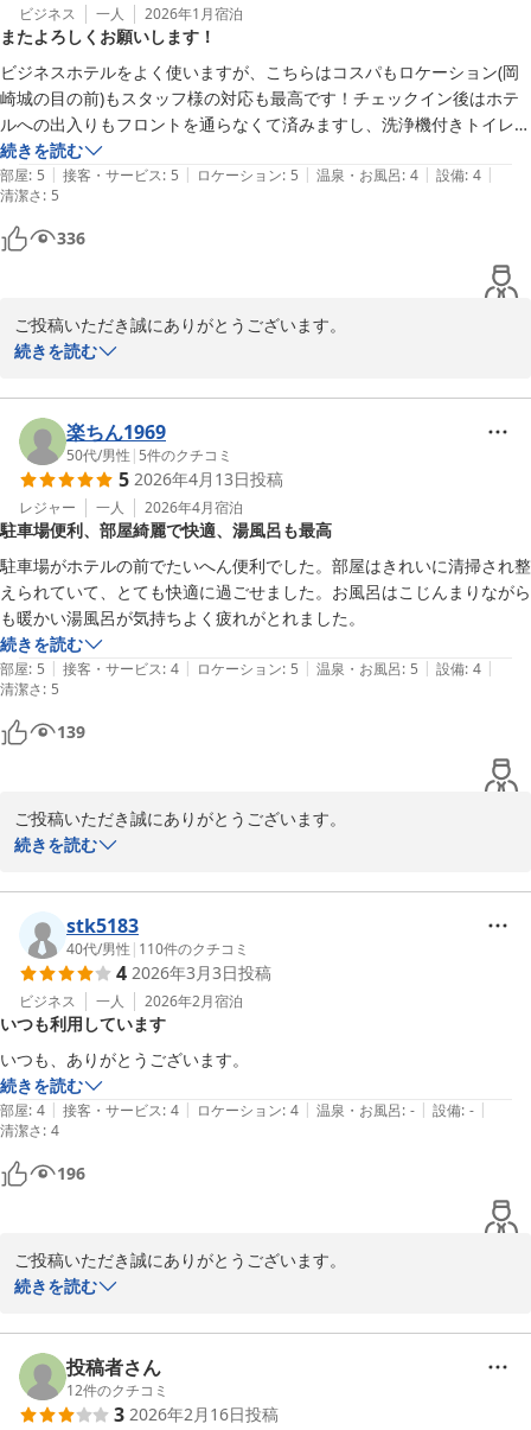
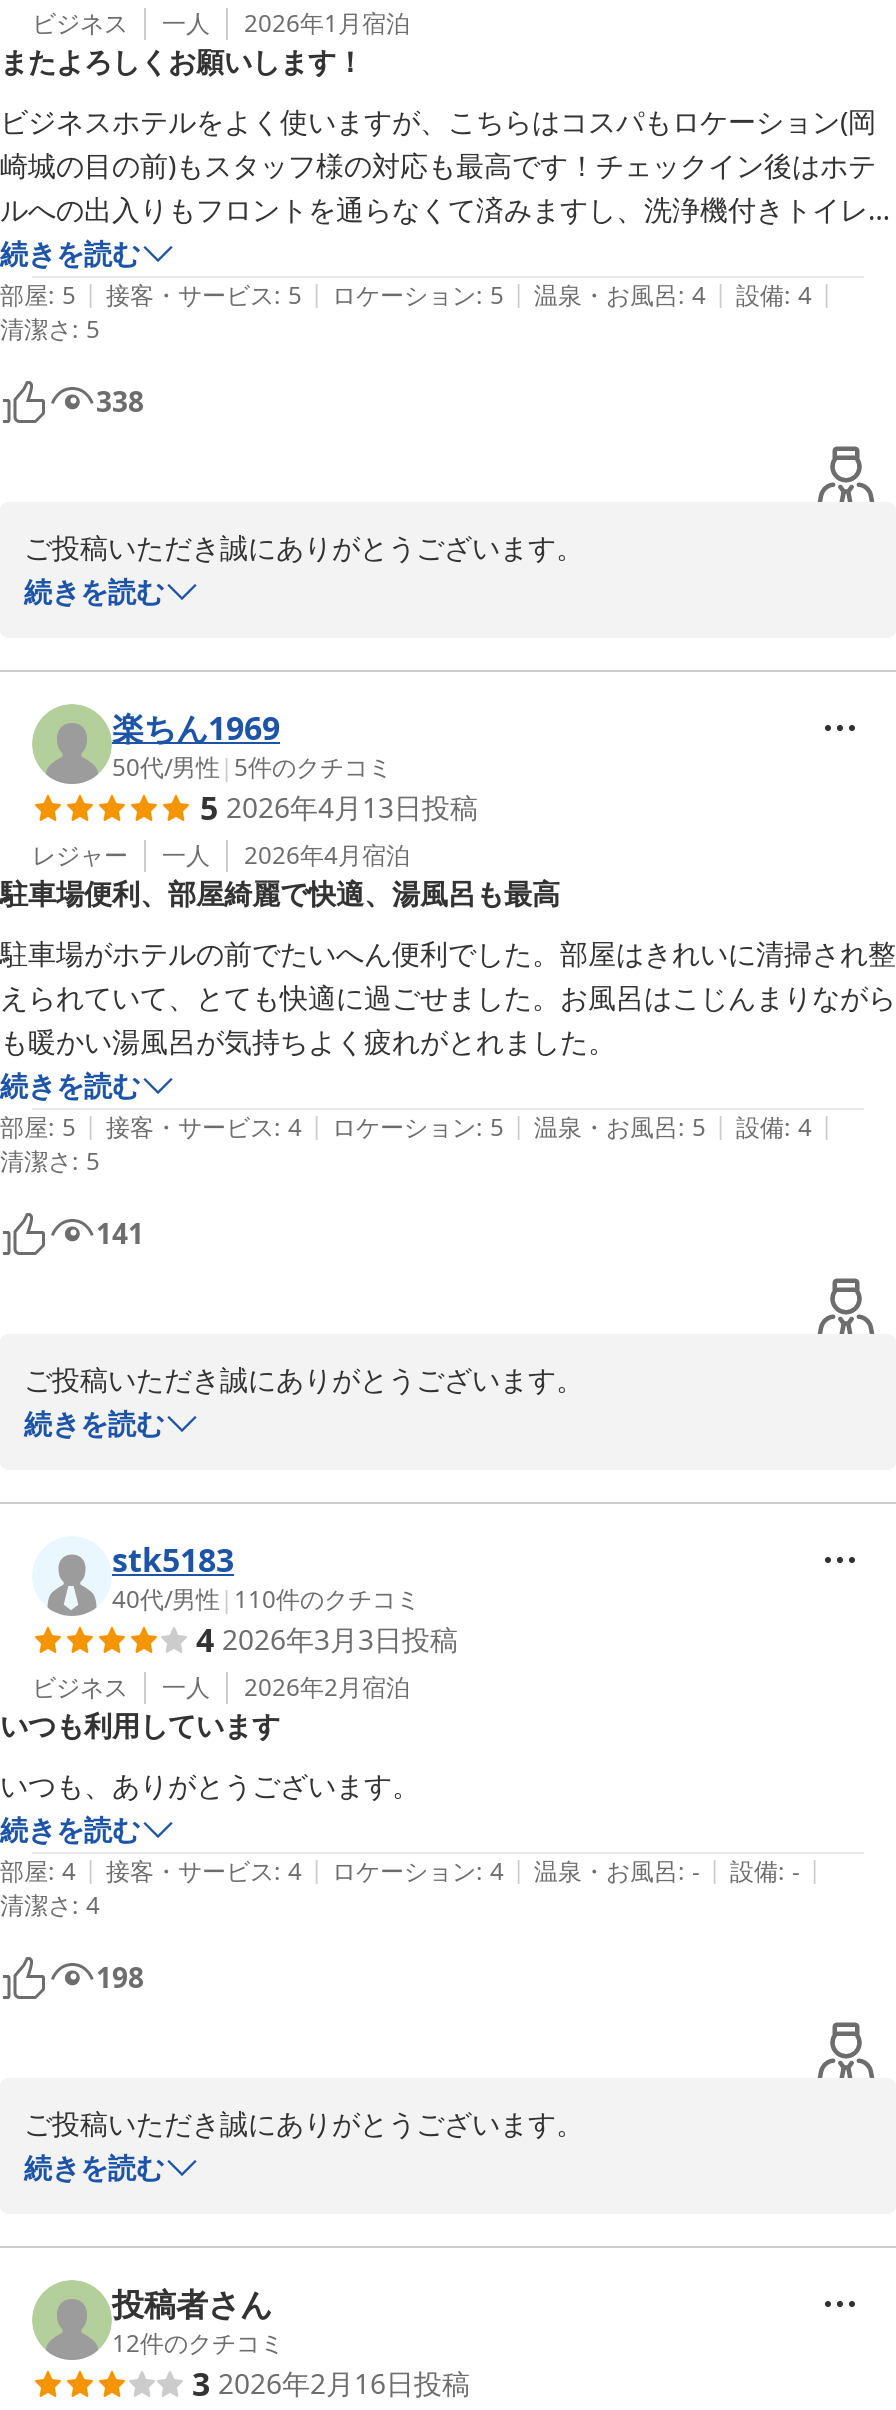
- 336
+ 338

- 139
+ 141

- 196
+ 198
